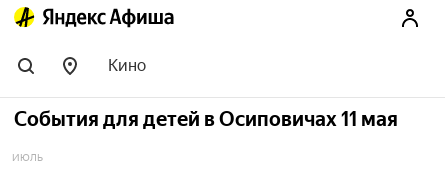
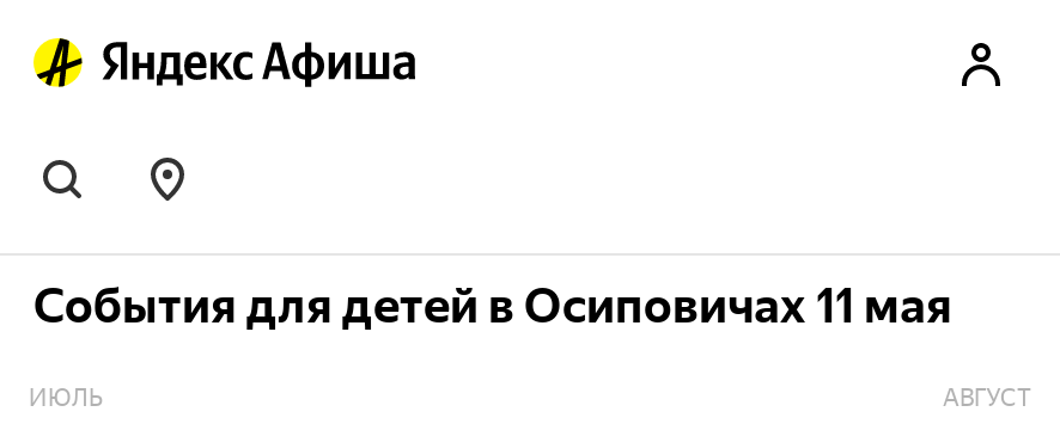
- Кино

+ АВГУСТ
